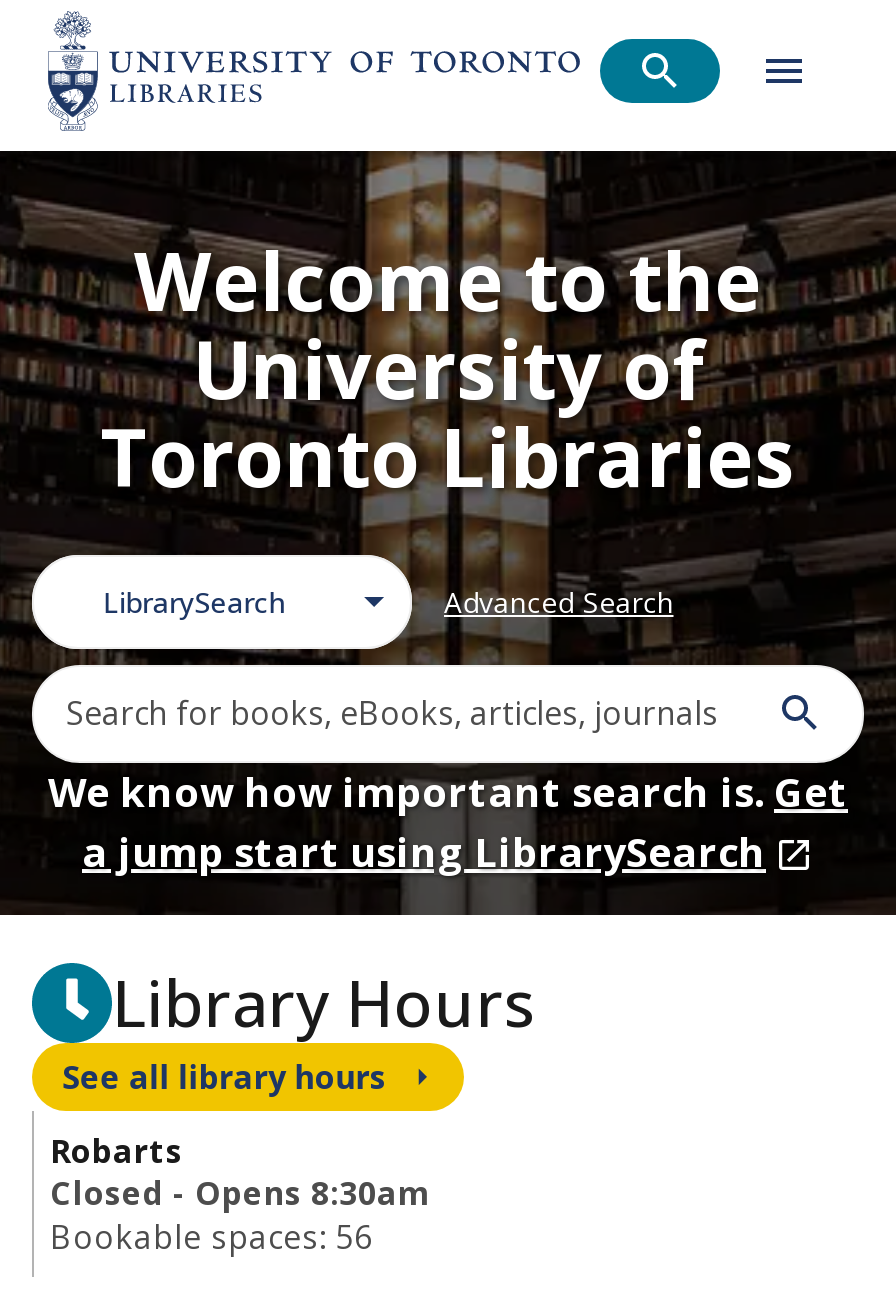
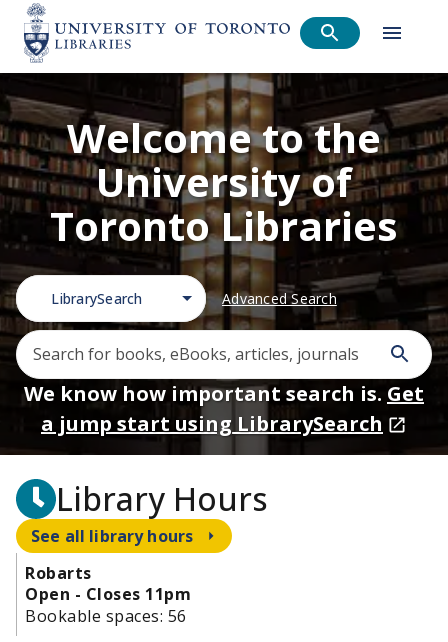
- Closed - Opens 8:30am
+ Open - Closes 11pm
